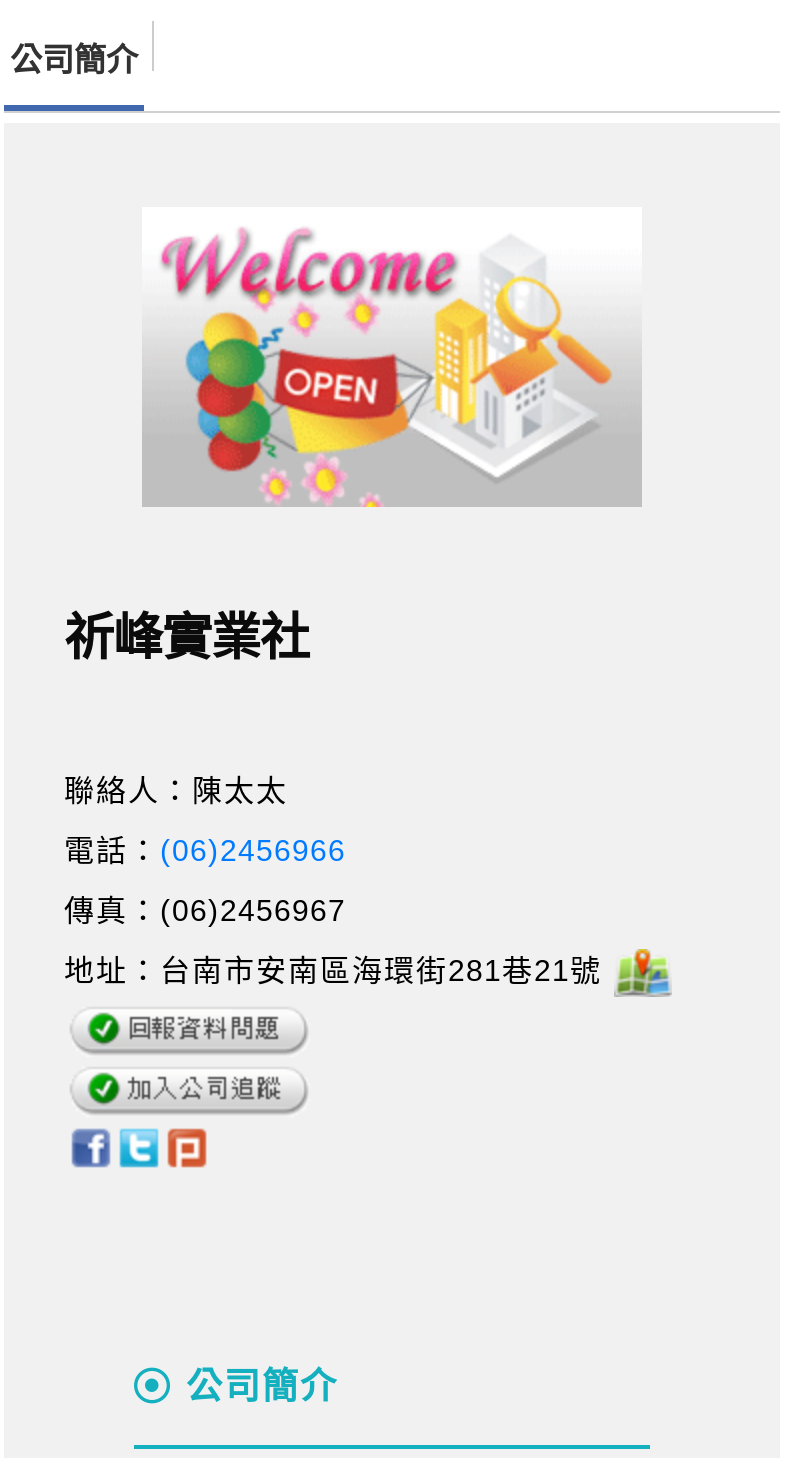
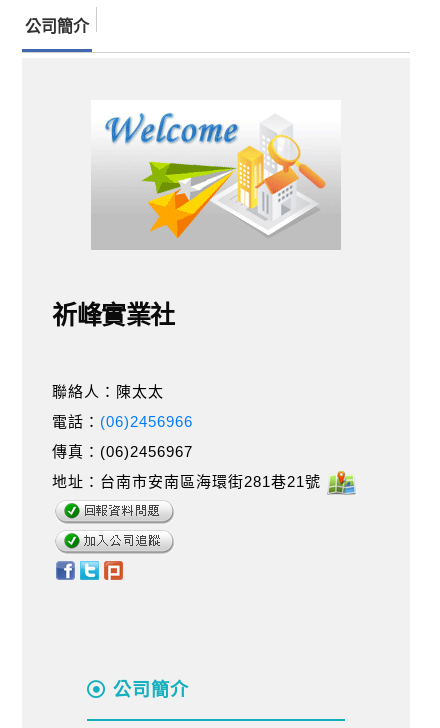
- [image]
+ [image]
